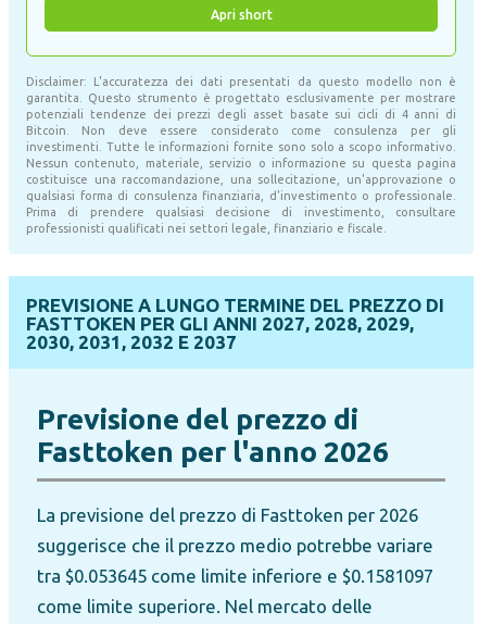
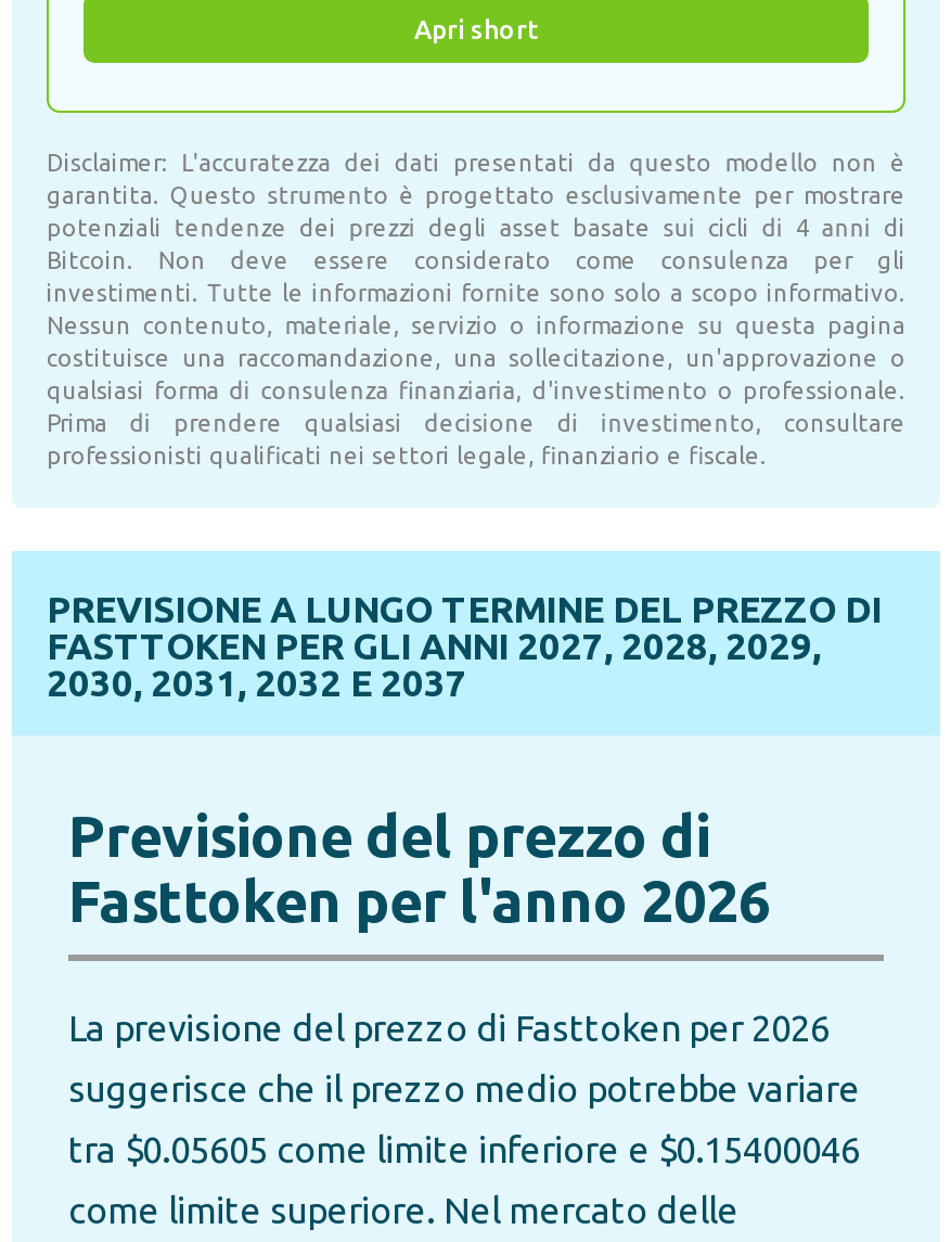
- tra $0.053645 come limite inferiore e $0.1581097
+ tra $0.05605 come limite inferiore e $0.15400046
